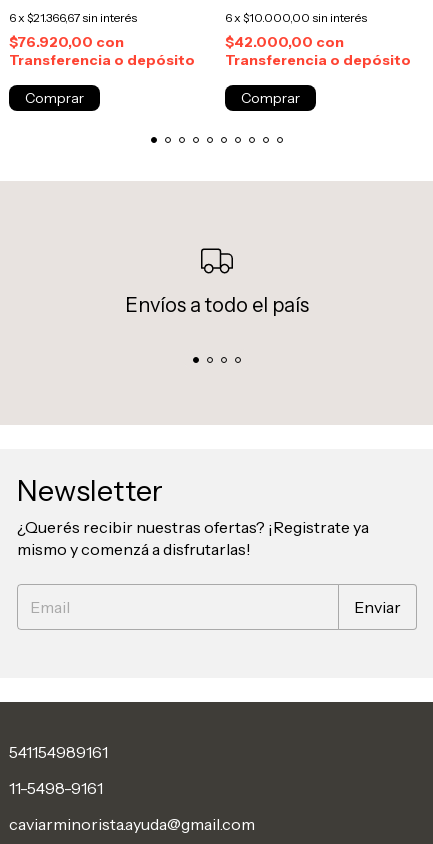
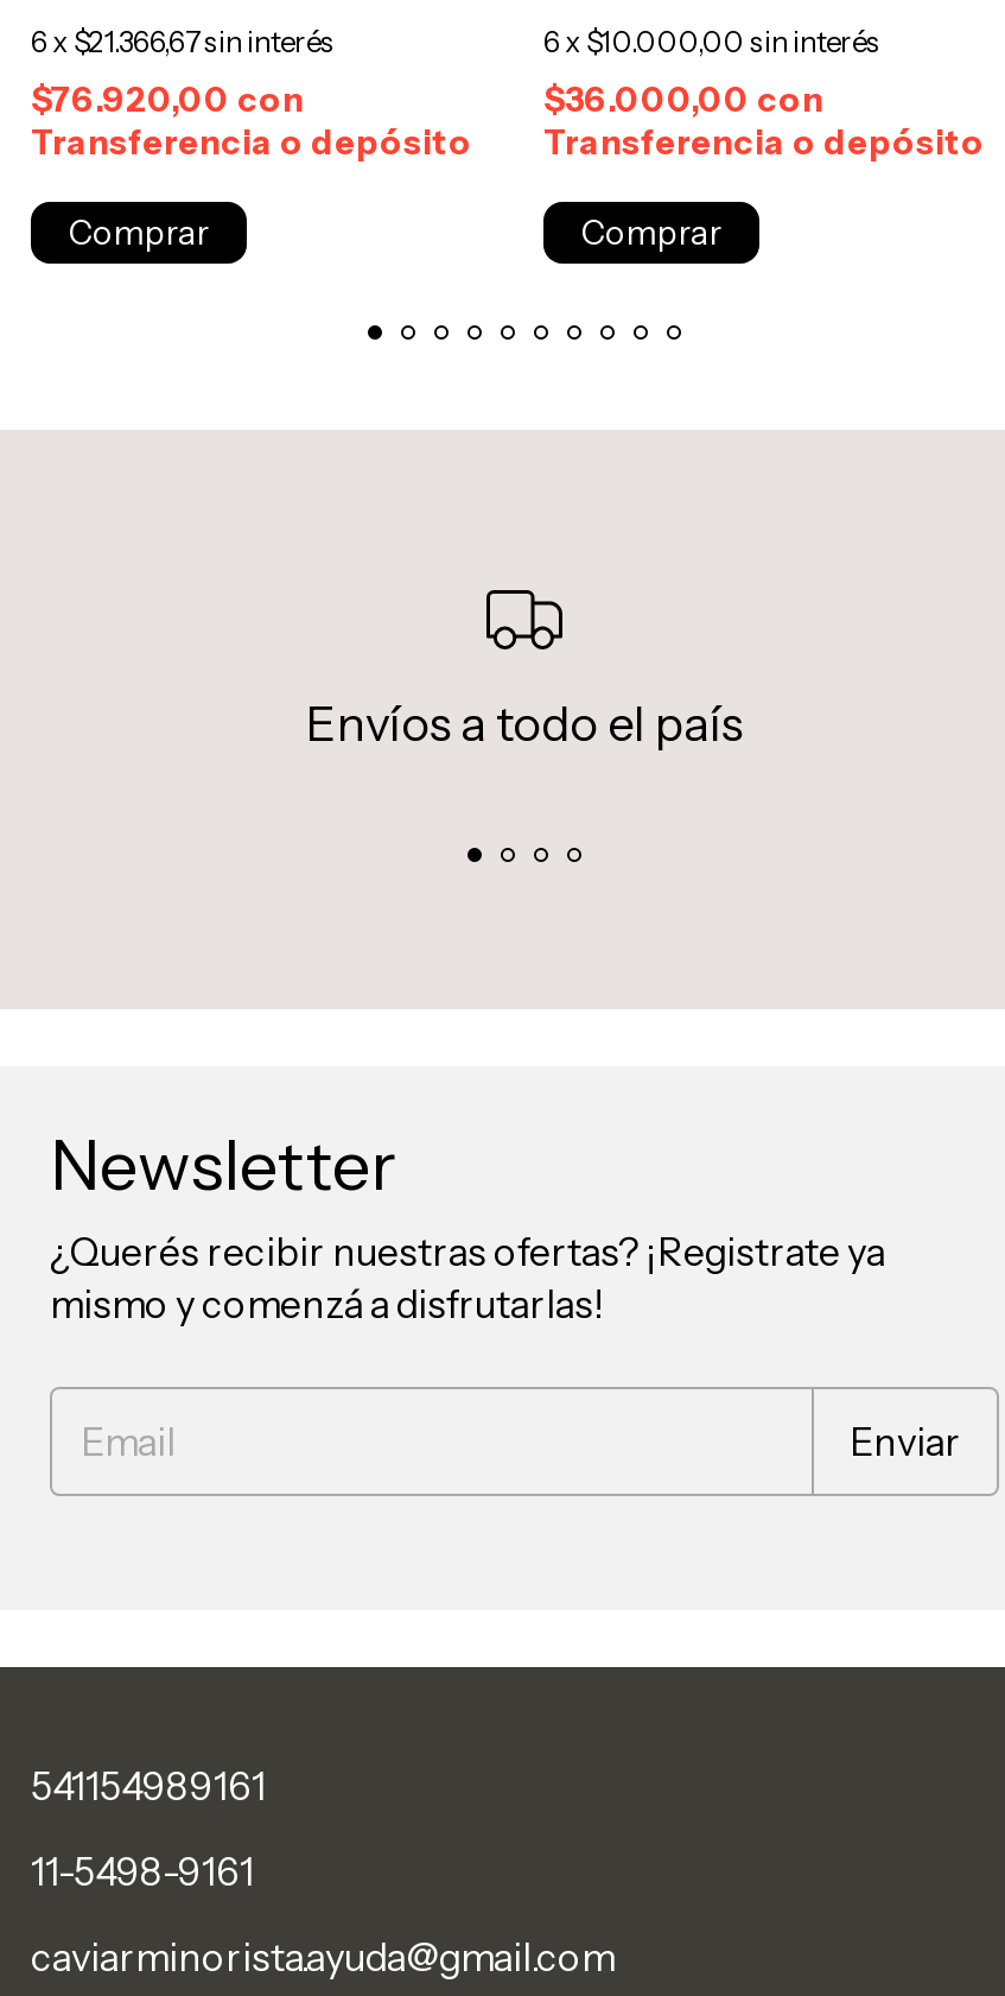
- $42.000,00 con
+ $36.000,00 con
